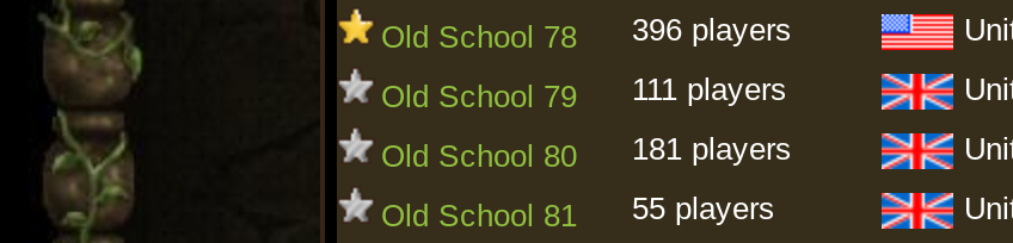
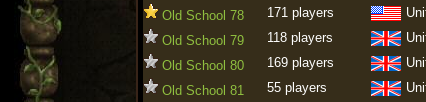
- Old School 78 396 players
+ Old School 78 171 players

- Old School 79 111 players
+ Old School 79 118 players

- Old School 80 181 players
+ Old School 80 169 players
